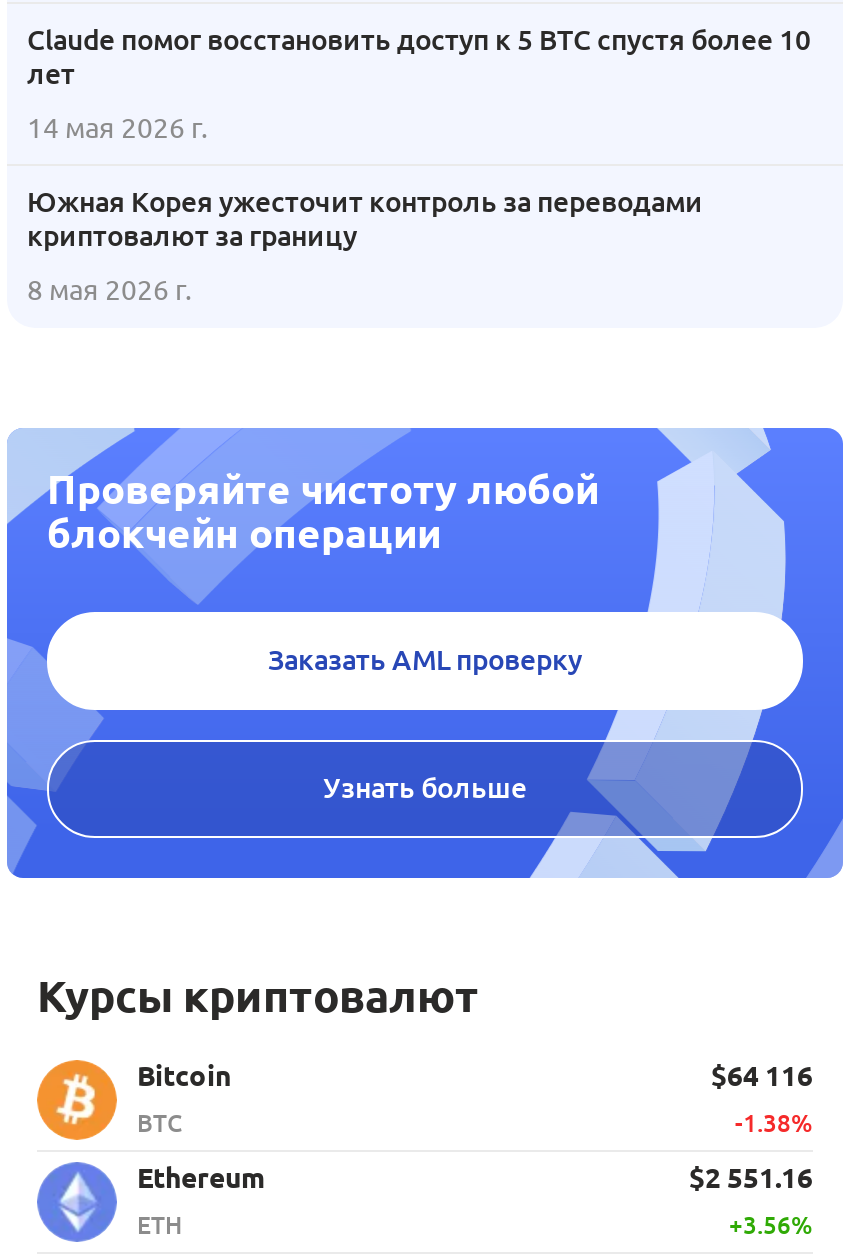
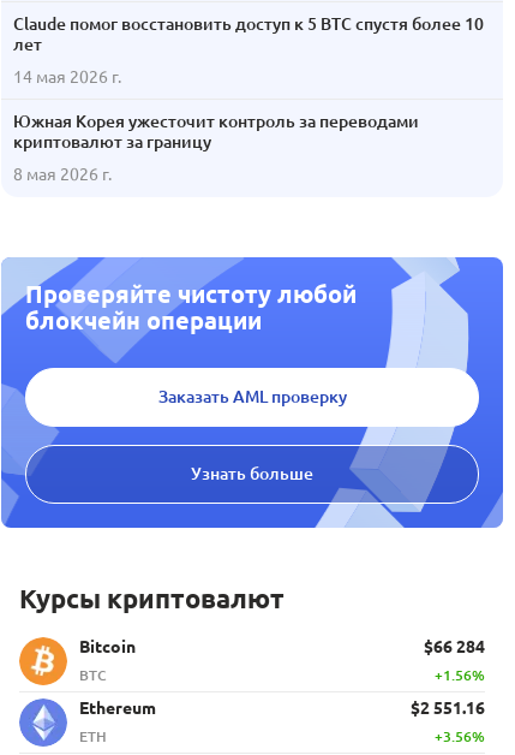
- $64 116
+ $66 284

- -1.38%
+ +1.56%
